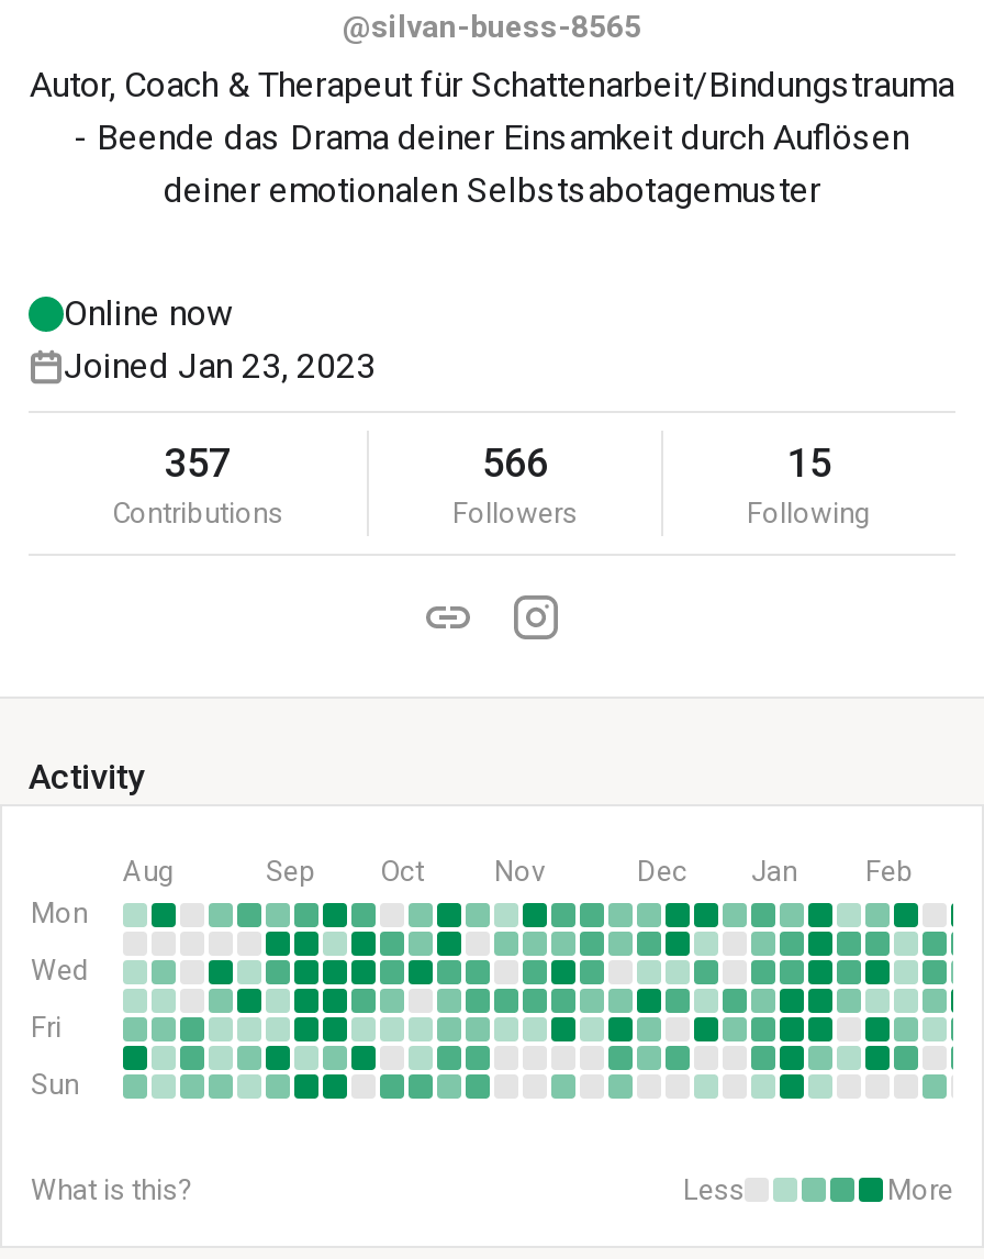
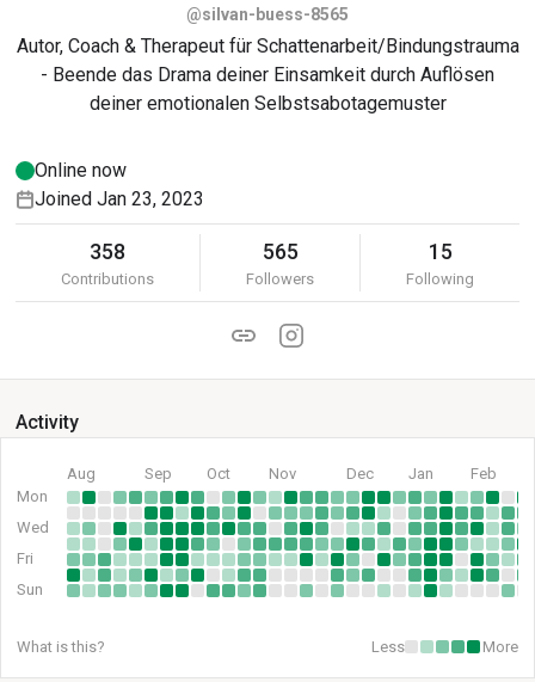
- 357
+ 358

- 566
+ 565
